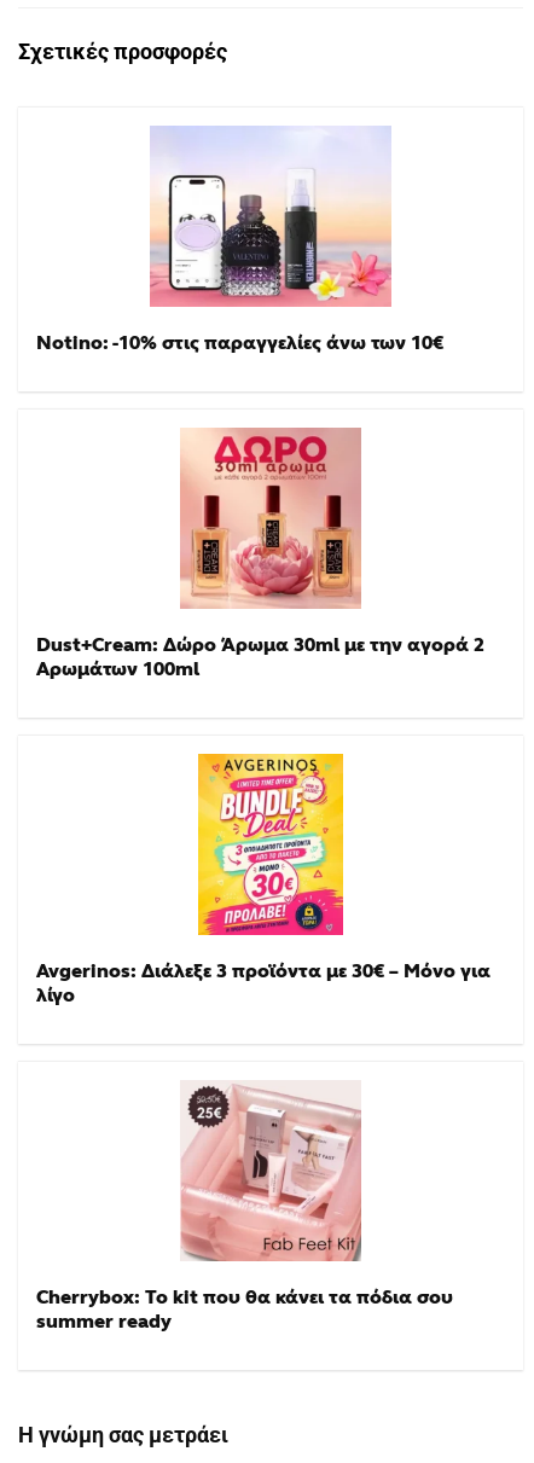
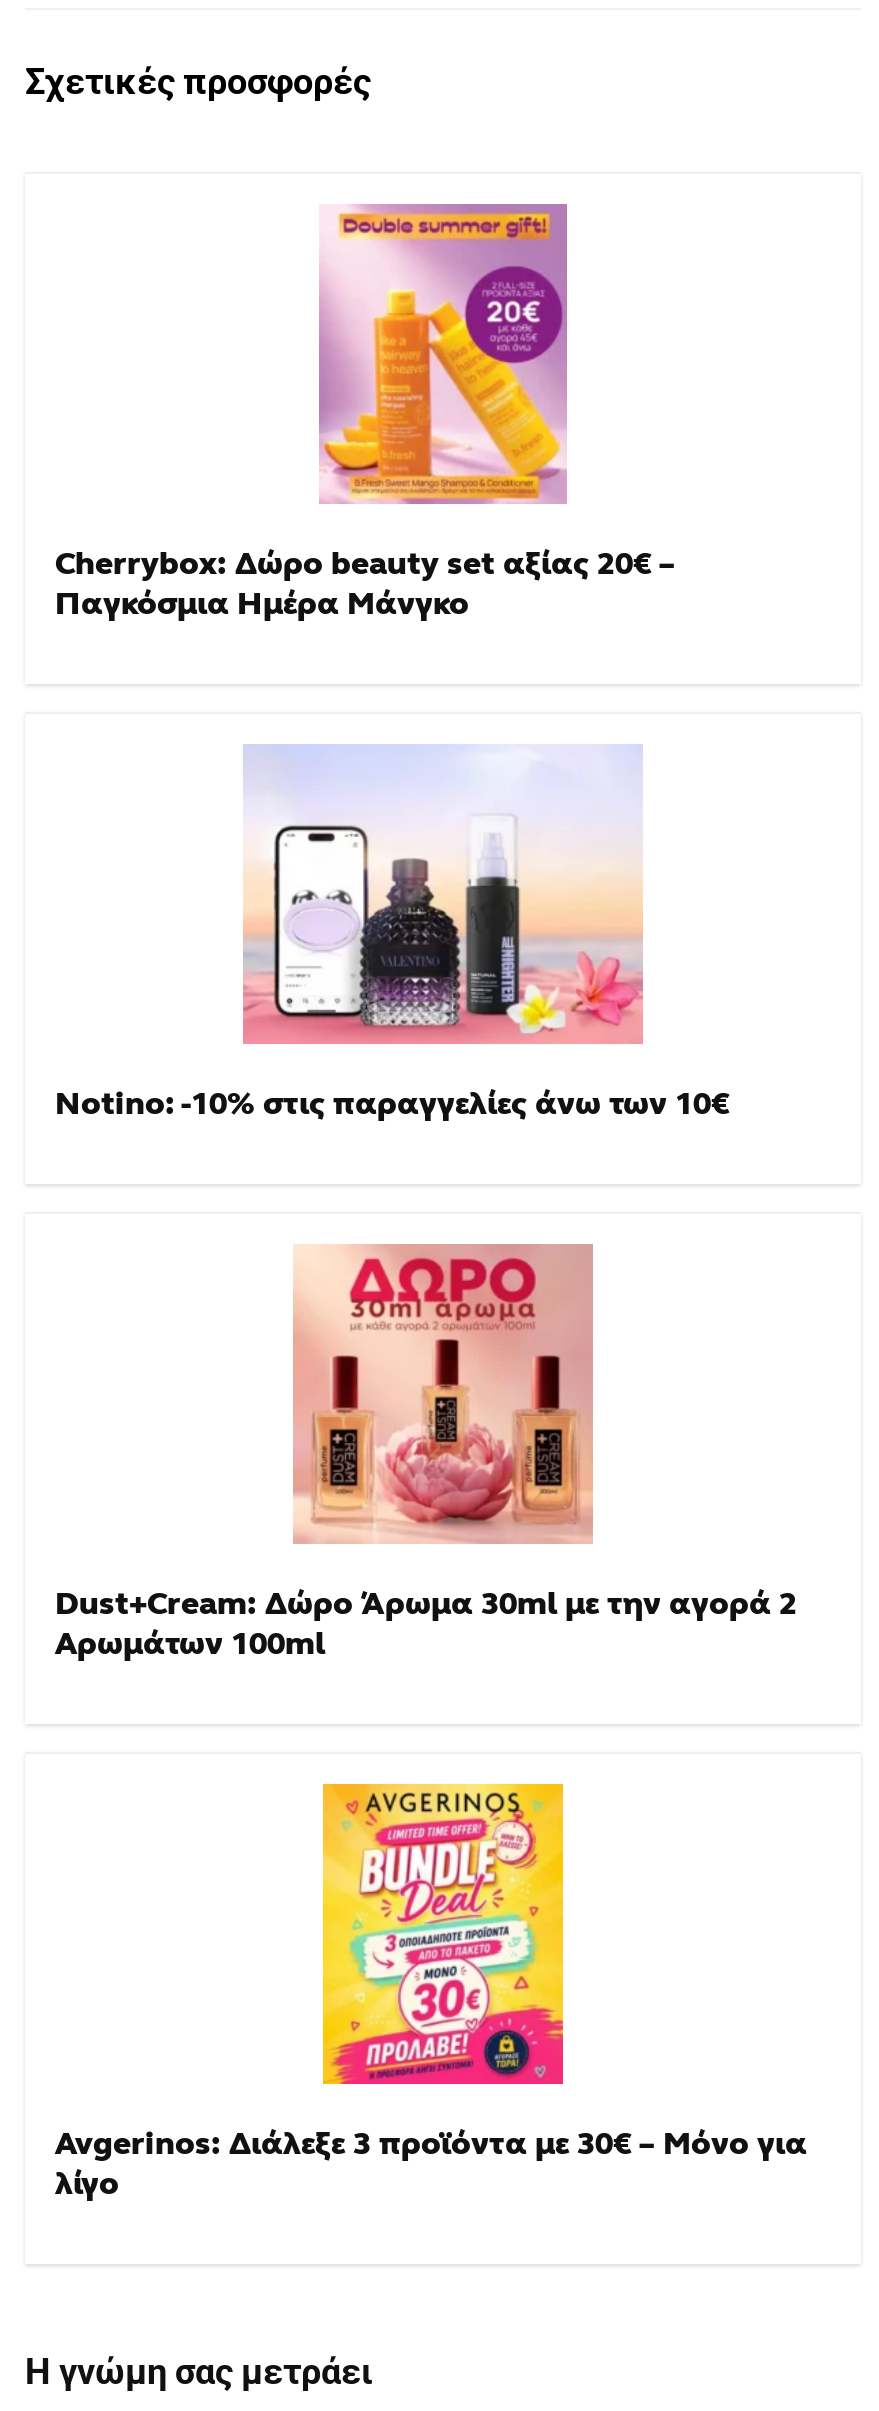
+ [image]
+ Cherrybox: Δώρο beauty set αξίας 20€ –
+ Παγκόσμια Ημέρα Μάνγκο

moved down: [image] | Notino: -10% στις παραγγελίες άνω των 10€ | Dust+Cream: Δώρο Άρωμα 30ml με την αγορά 2 | Αρωμάτων 100ml | λίγο

- [image]
- Cherrybox: Το kit που θα κάνει τα πόδια σου
- summer ready
